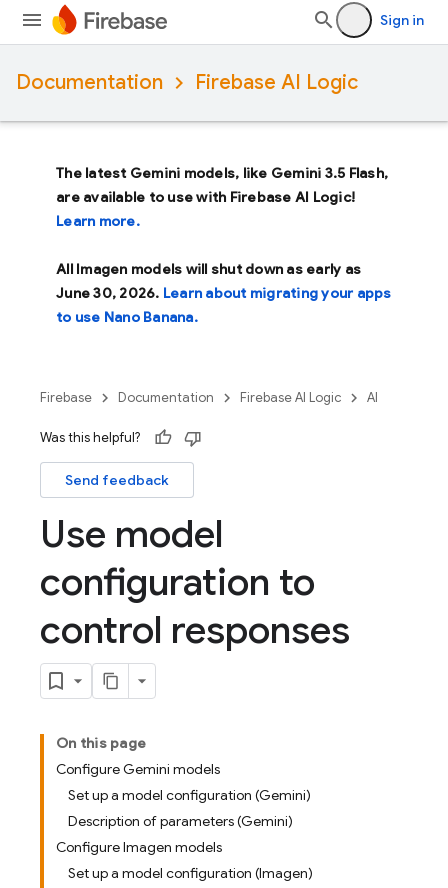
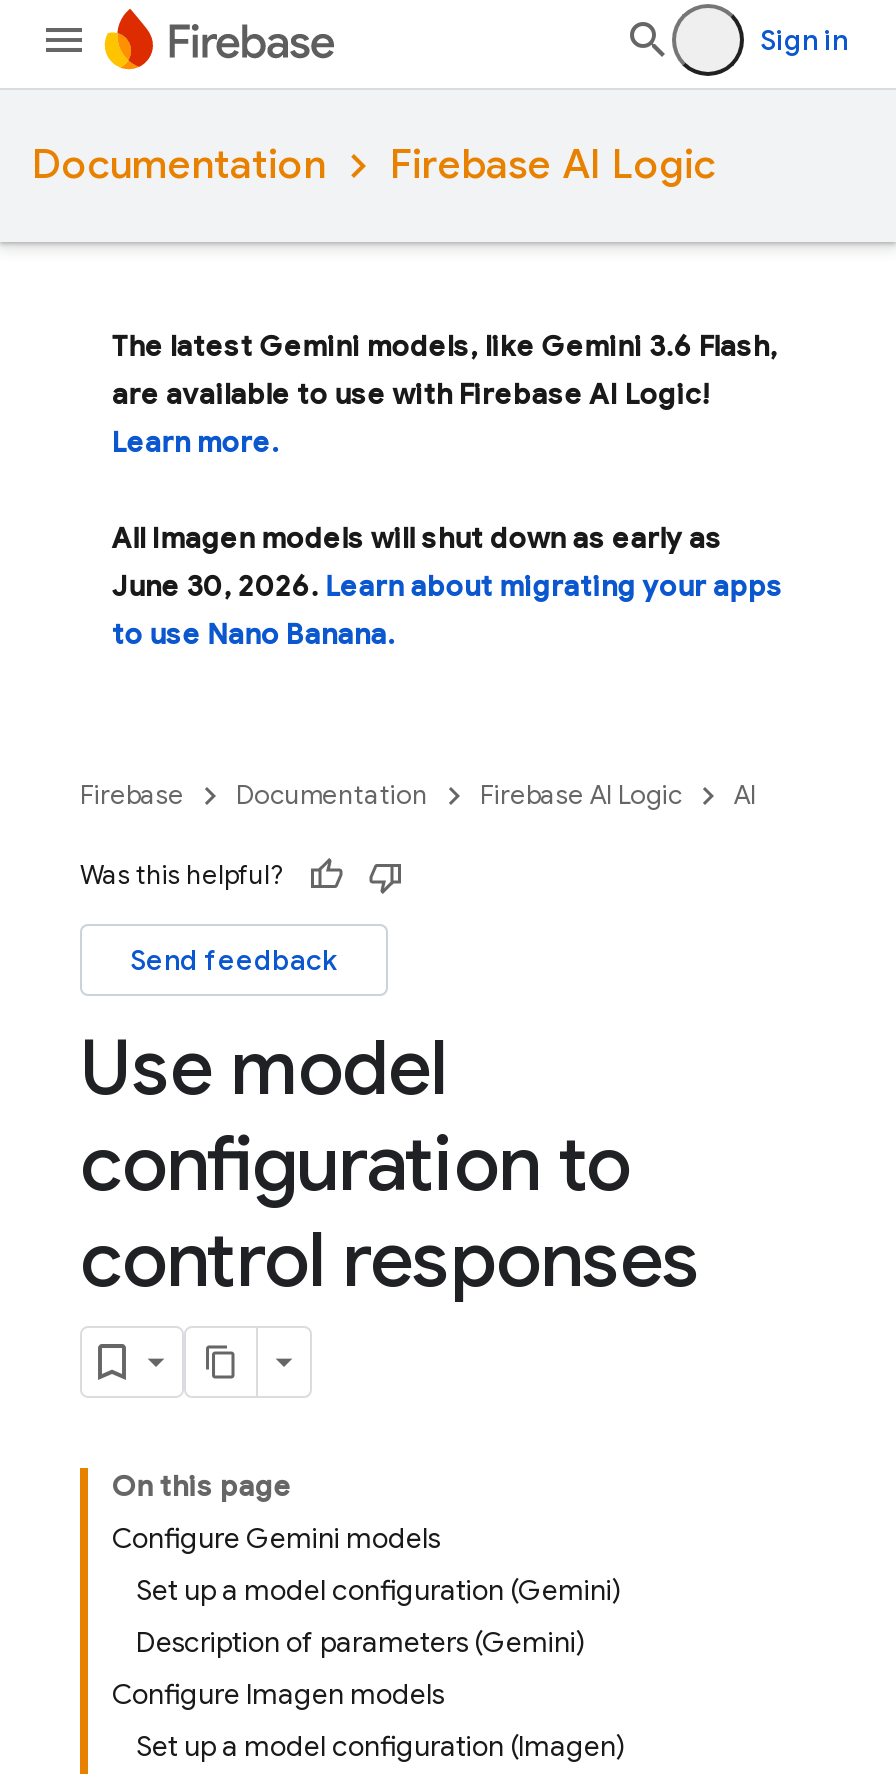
- The latest Gemini models, like Gemini 3.5 Flash,
+ The latest Gemini models, like Gemini 3.6 Flash,
